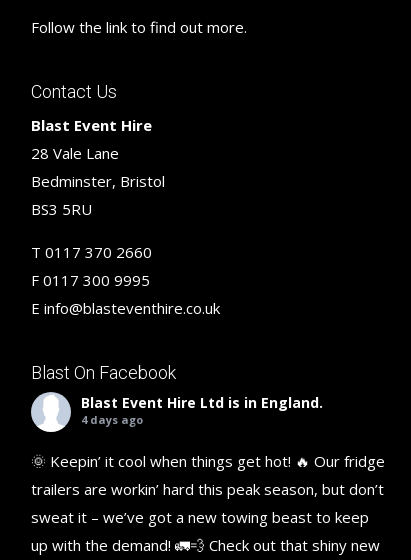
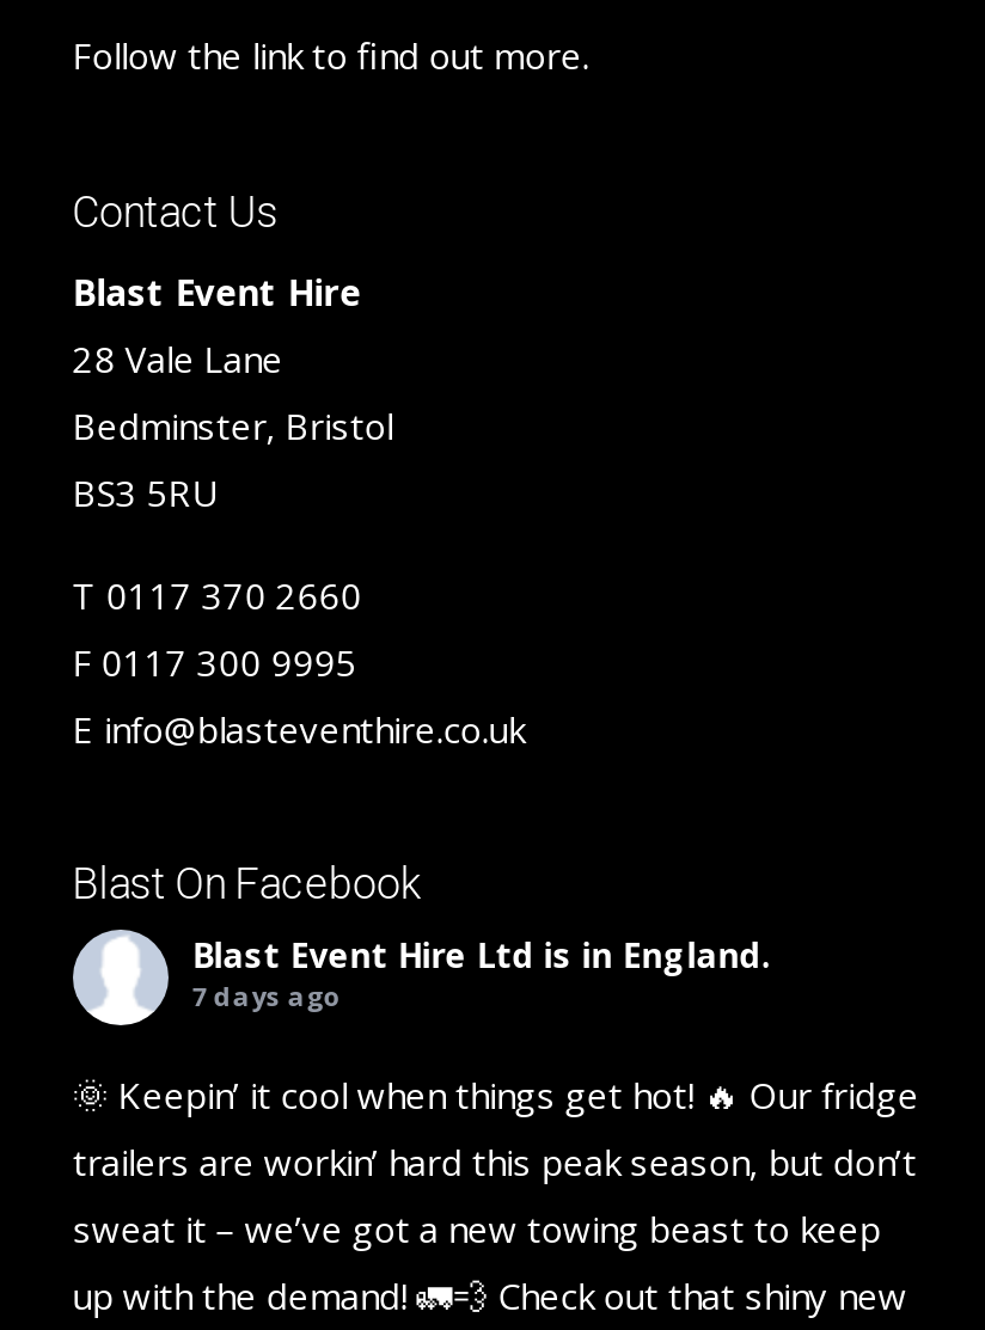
- 4 days ago
+ 7 days ago
